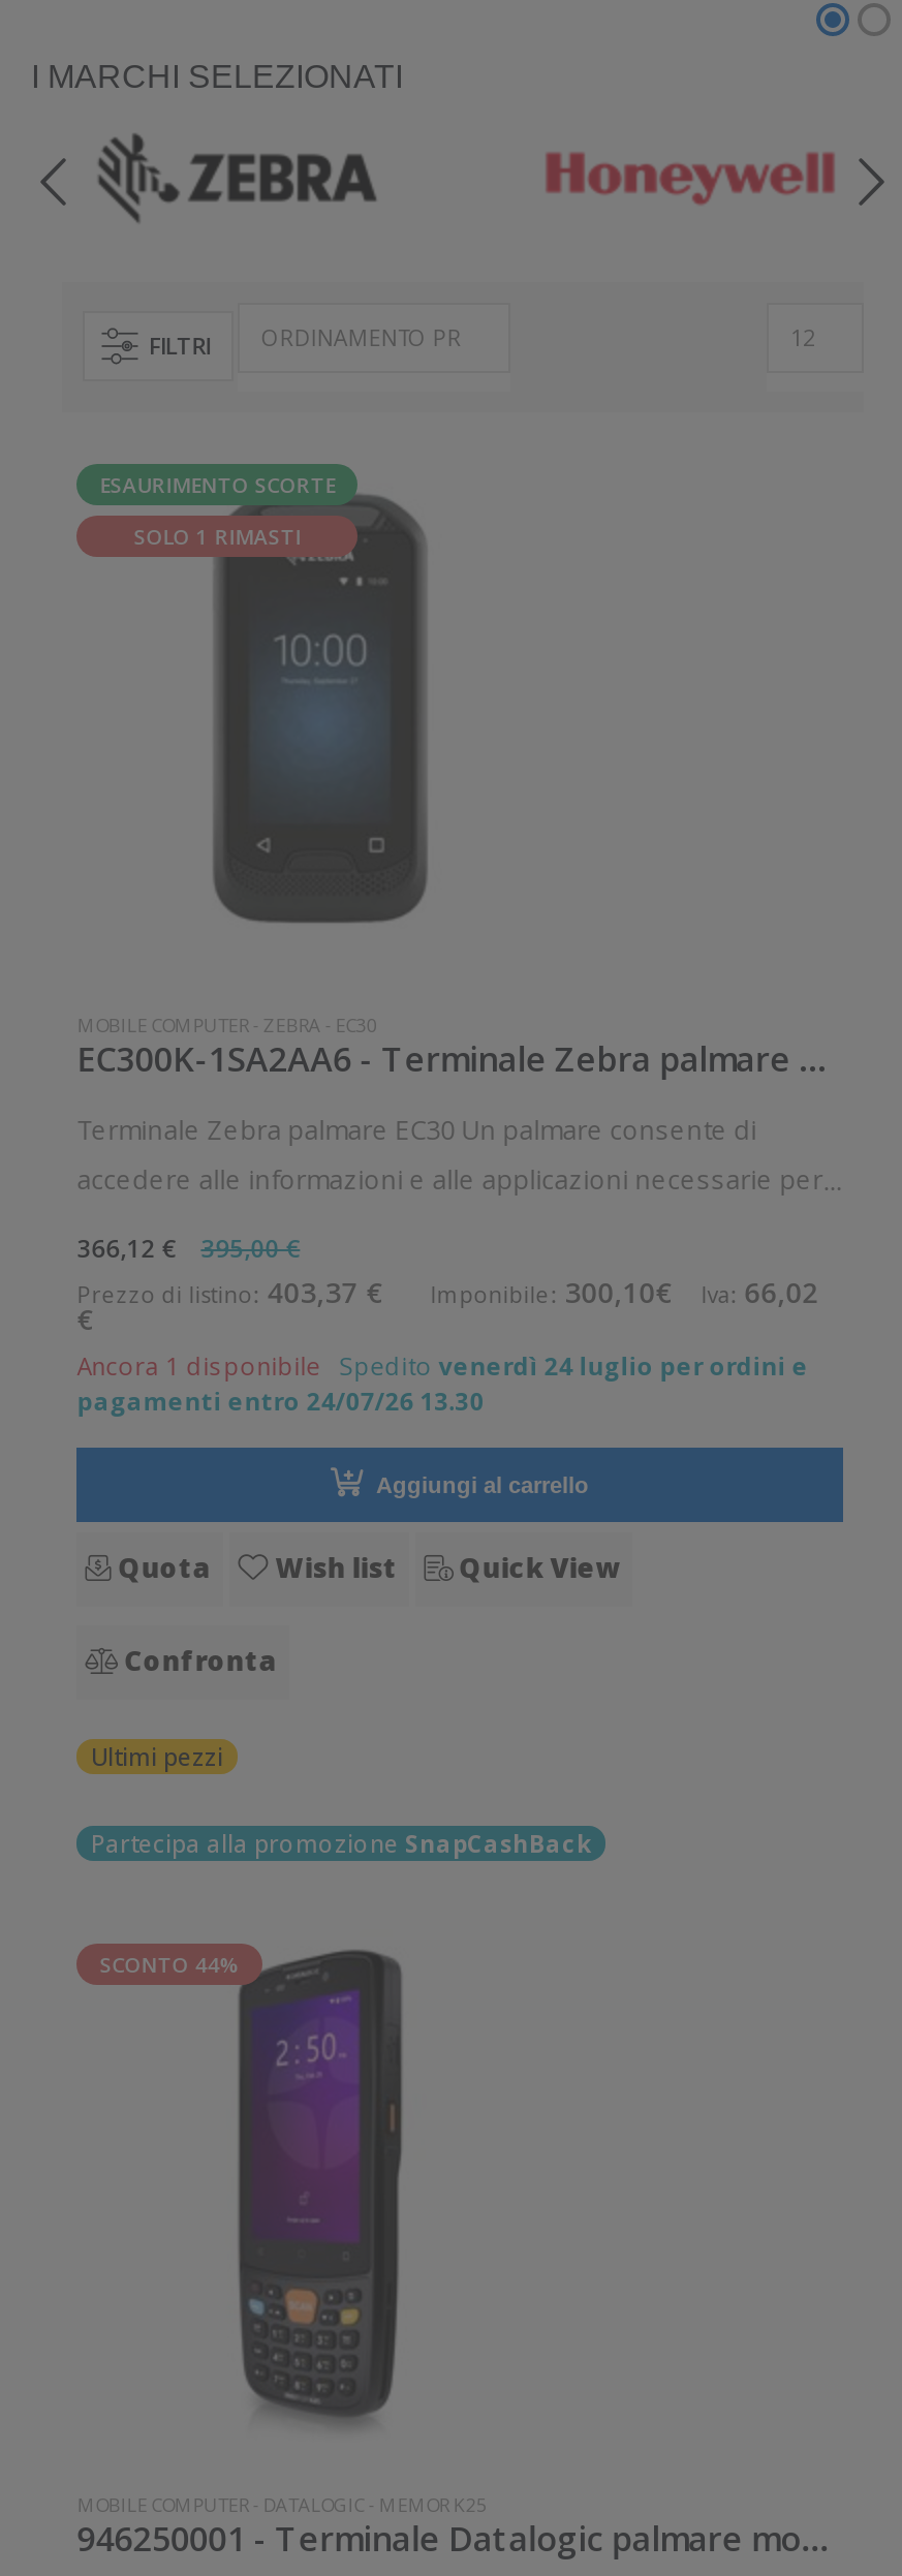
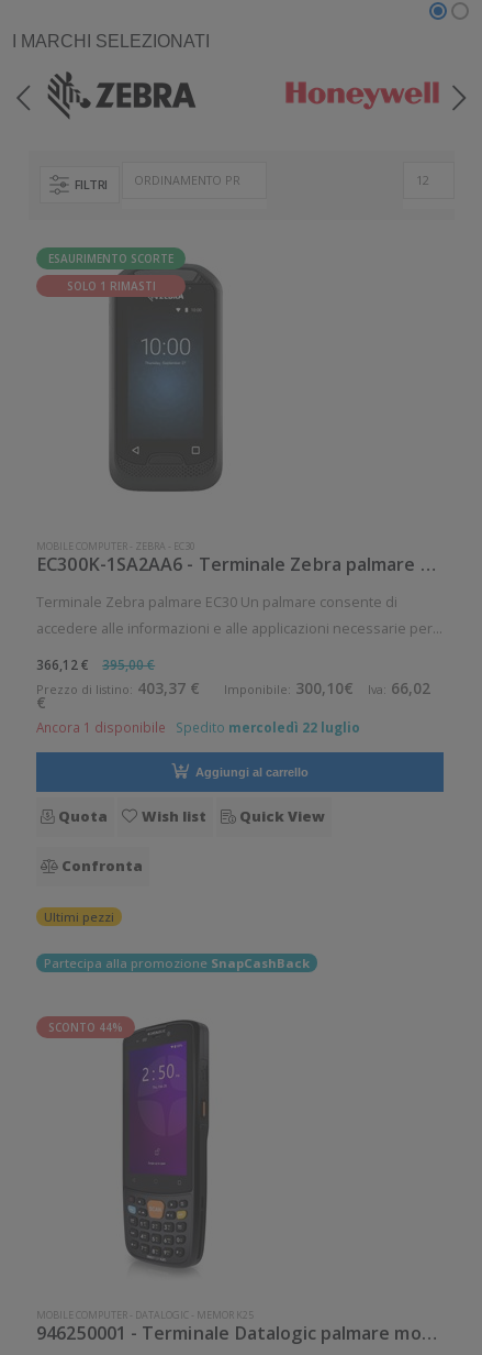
- Ancora 1 disponibile Spedito venerdì 24 luglio per ordini e
- pagamenti entro 24/07/26 13.30
+ Ancora 1 disponibile Spedito mercoledì 22 luglio
